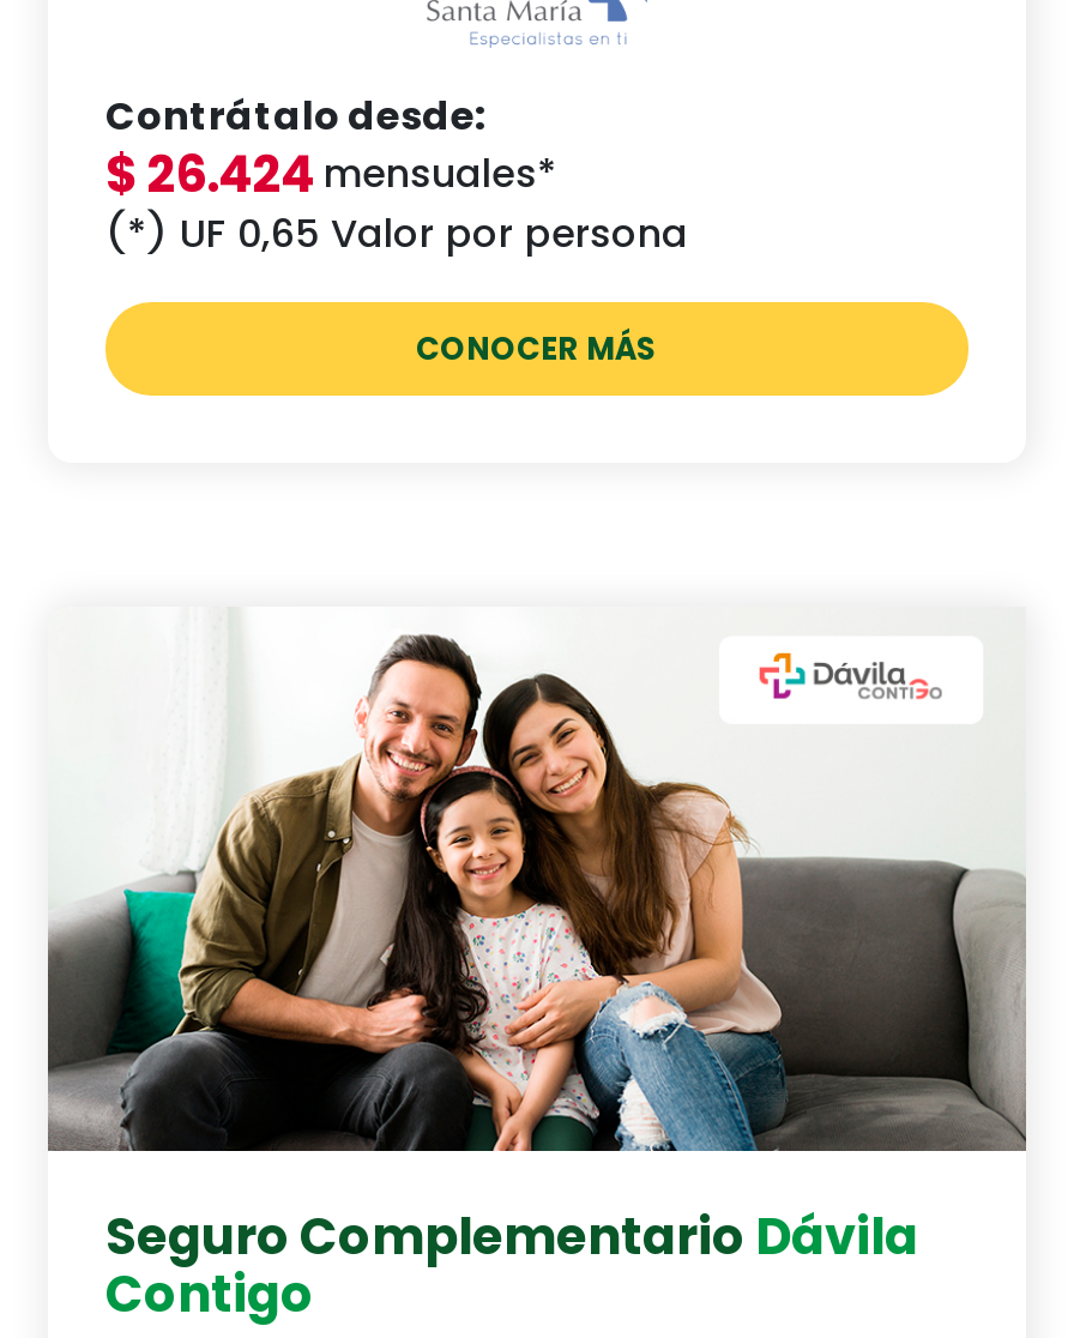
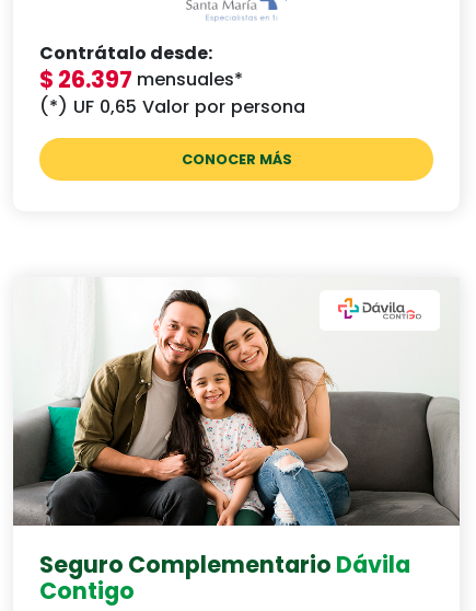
- $ 26.424 mensuales*
+ $ 26.397 mensuales*
